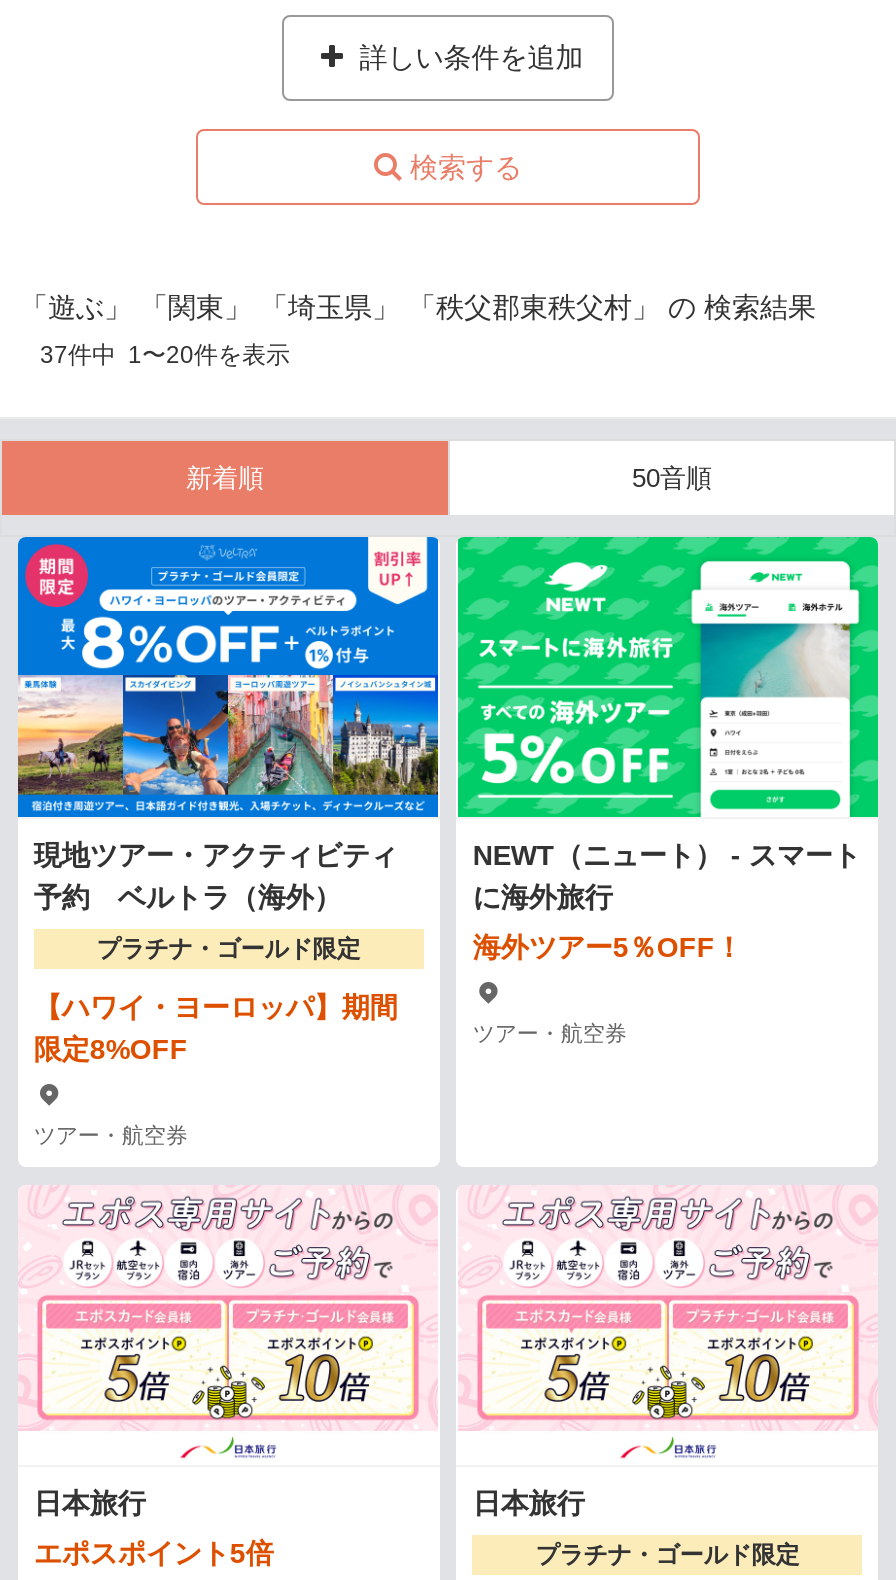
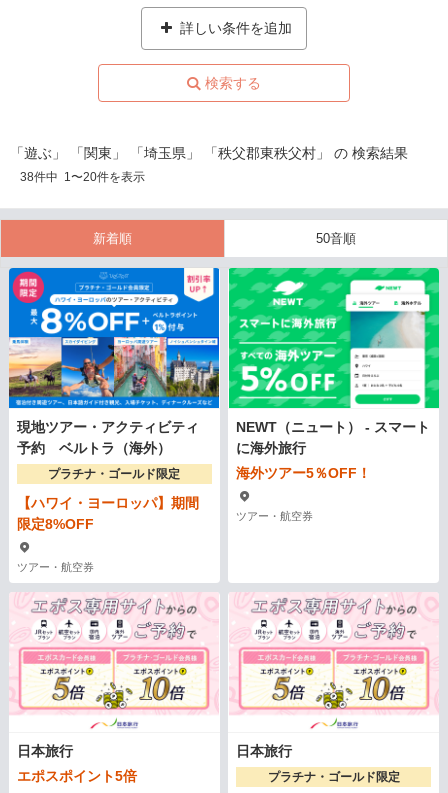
- 37件中1〜20件を表示
+ 38件中1〜20件を表示
